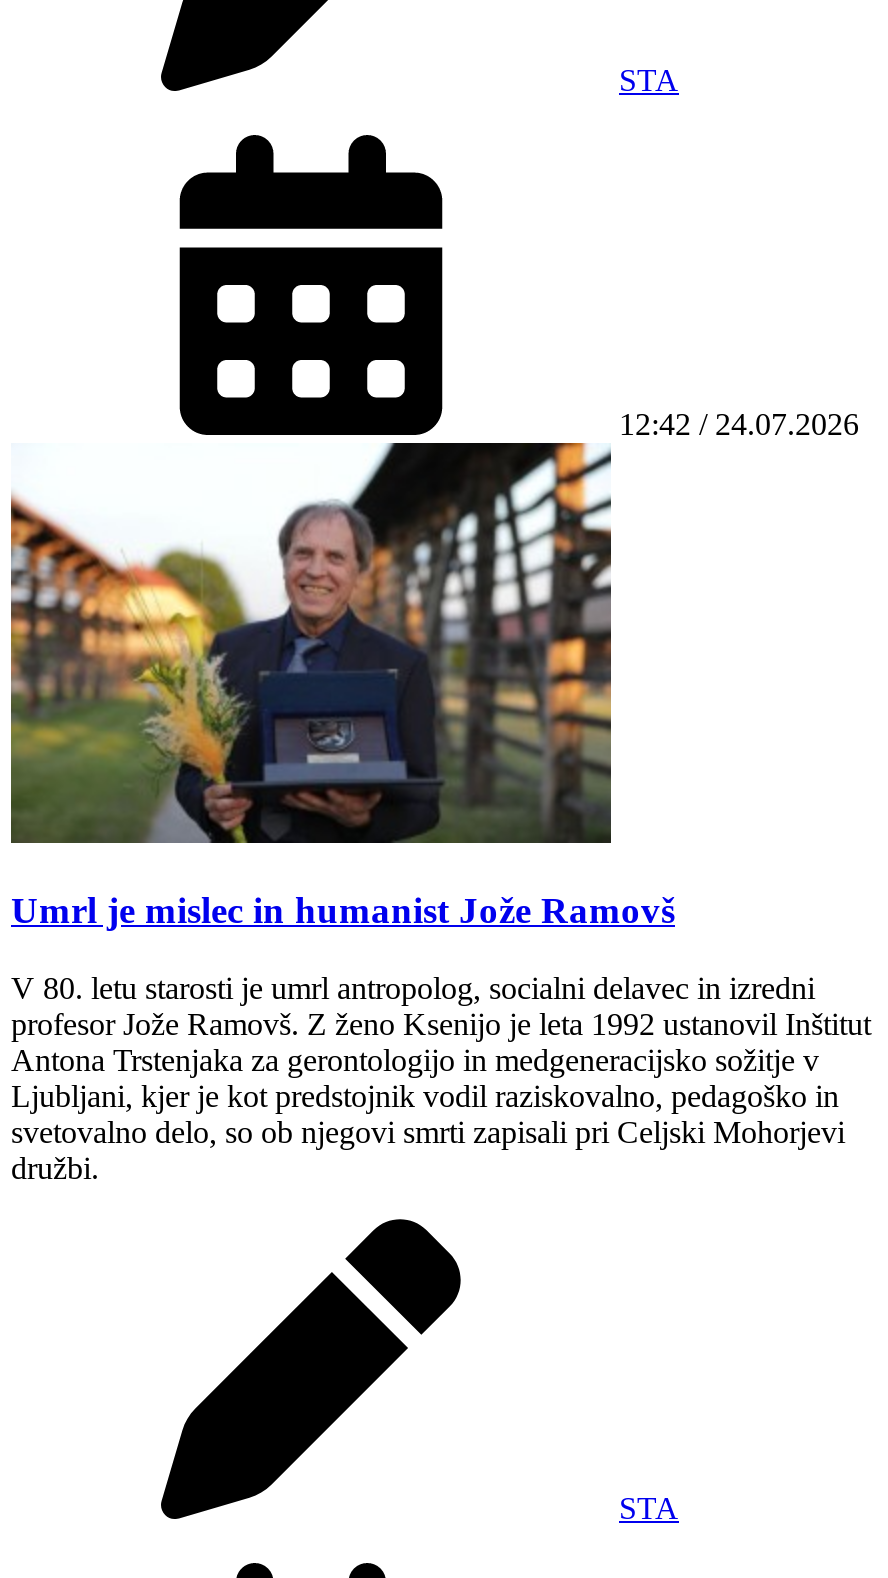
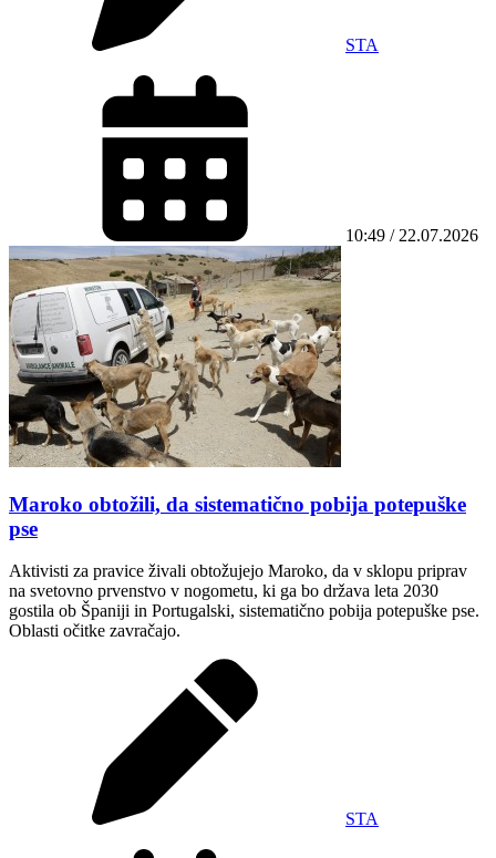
- [image]
- 12:42 / 24.07.2026
+ [image]
+ 10:49 / 22.07.2026

- Umrl je mislec in humanist Jože Ramovš
+ Maroko obtožili, da sistematično pobija potepuške
+ pse

- V 80. letu starosti je umrl antropolog, socialni delavec in izredni
- profesor Jože Ramovš. Z ženo Ksenijo je leta 1992 ustanovil Inštitut
- Antona Trstenjaka za gerontologijo in medgeneracijsko sožitje v
- Ljubljani, kjer je kot predstojnik vodil raziskovalno, pedagoško in
- svetovalno delo, so ob njegovi smrti zapisali pri Celjski Mohorjevi
- družbi.
+ Aktivisti za pravice živali obtožujejo Maroko, da v sklopu priprav
+ na svetovno prvenstvo v nogometu, ki ga bo država leta 2030
+ gostila ob Španiji in Portugalski, sistematično pobija potepuške pse.
+ Oblasti očitke zavračajo.
